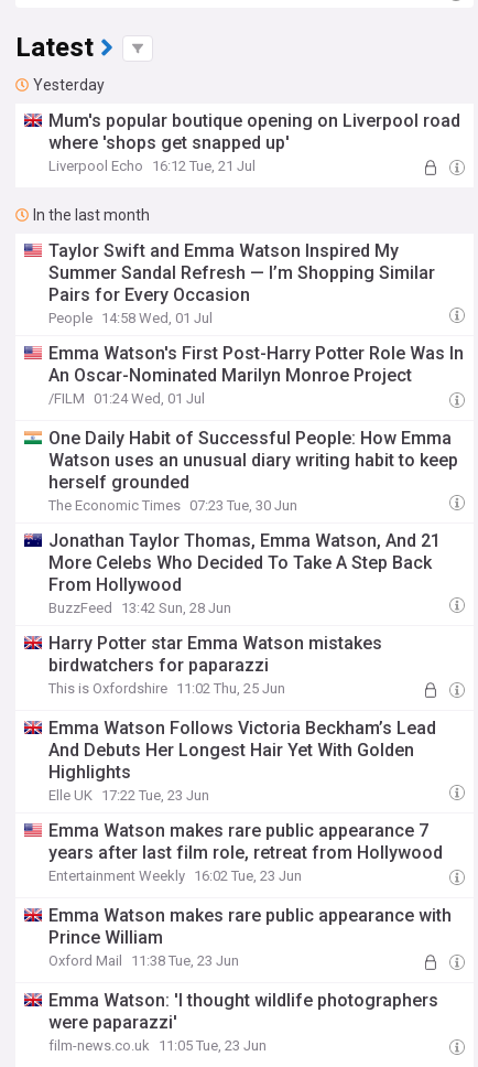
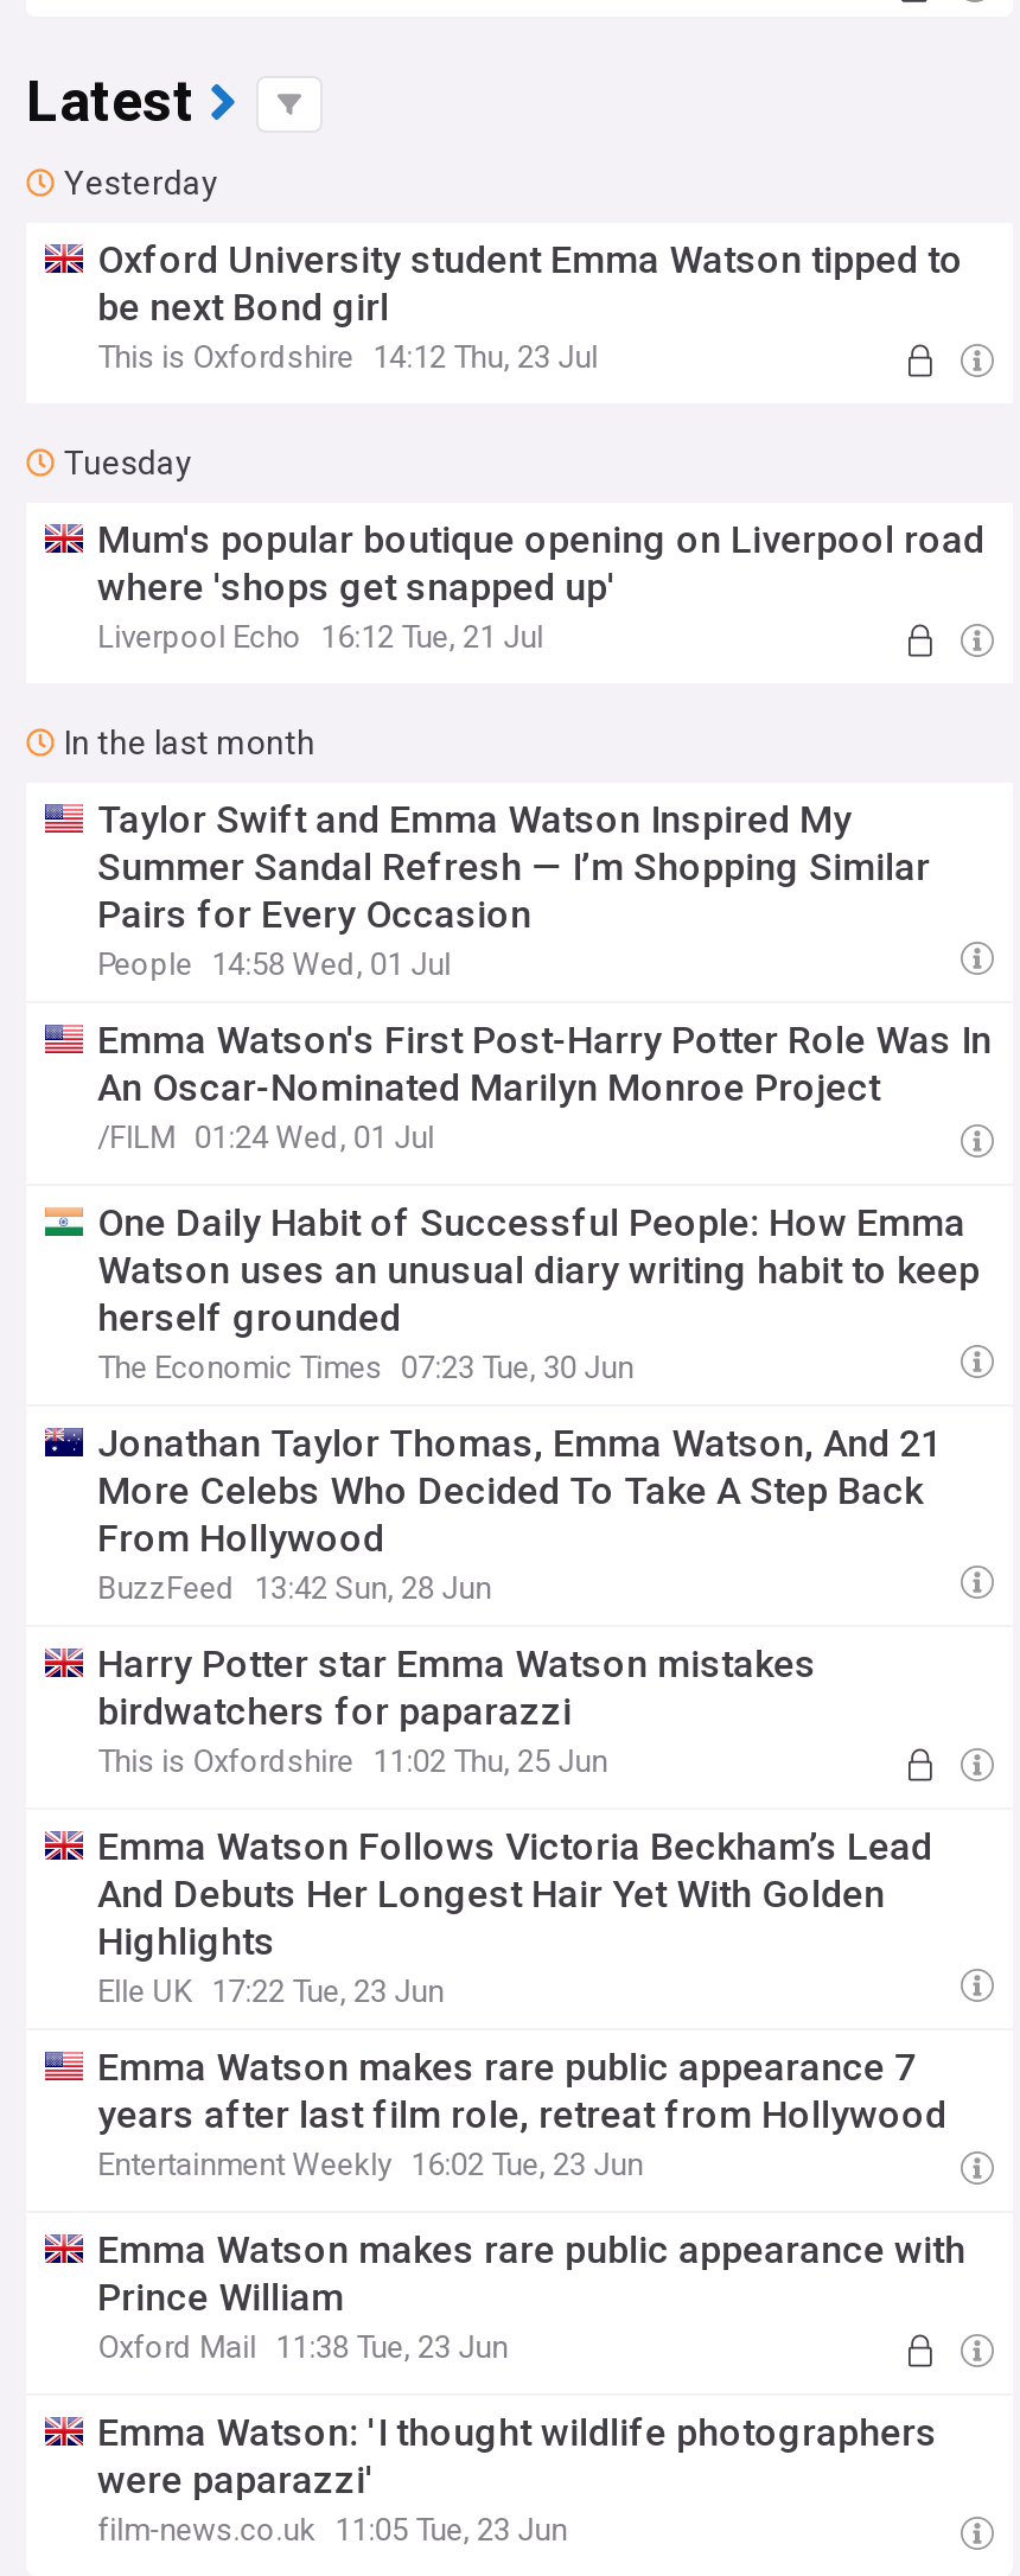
+ Oxford University student Emma Watson tipped to
+ be next Bond girl
+ This is Oxfordshire 14:12 Thu, 23 Jul
+ Tuesday
